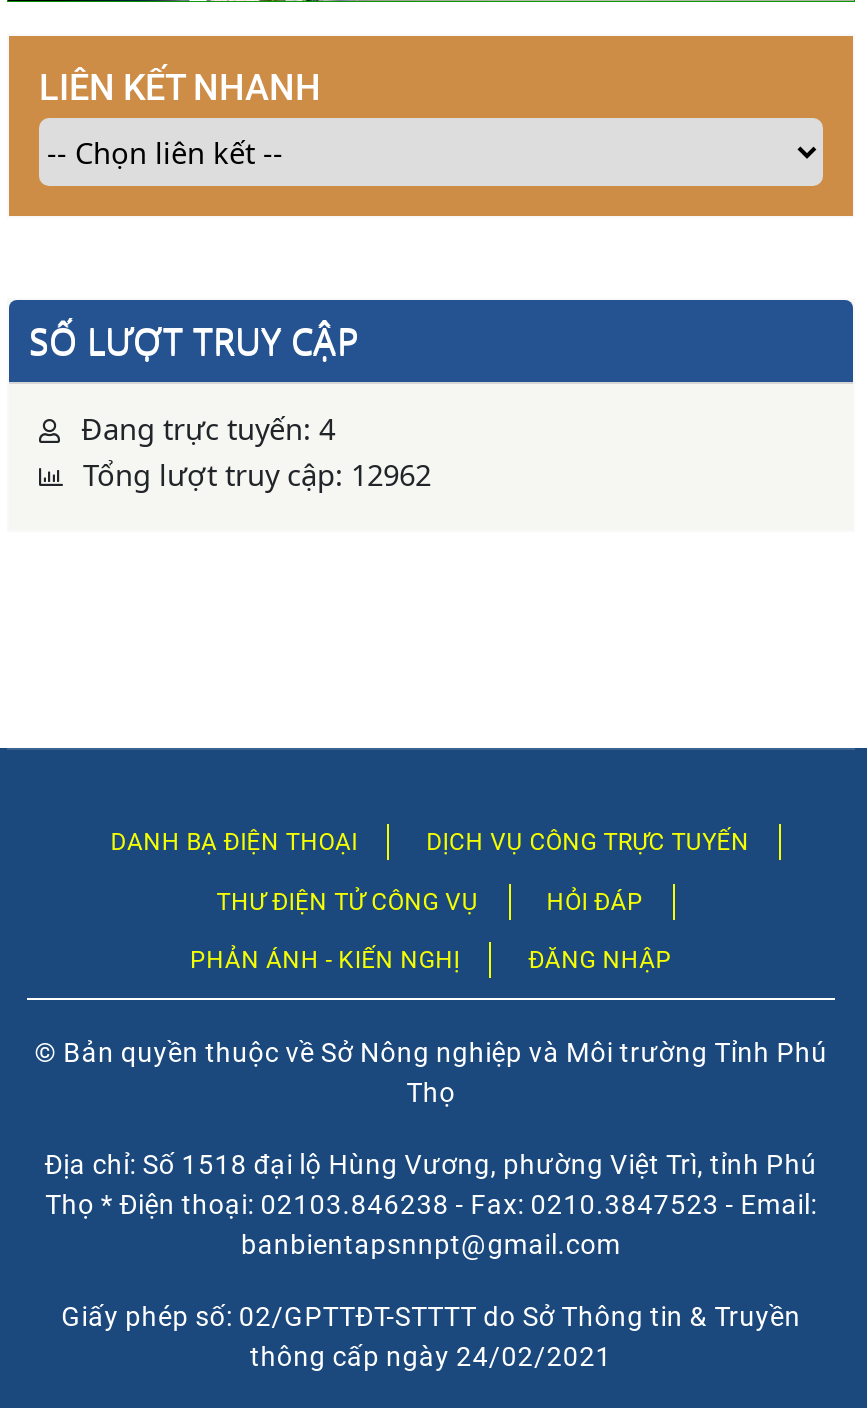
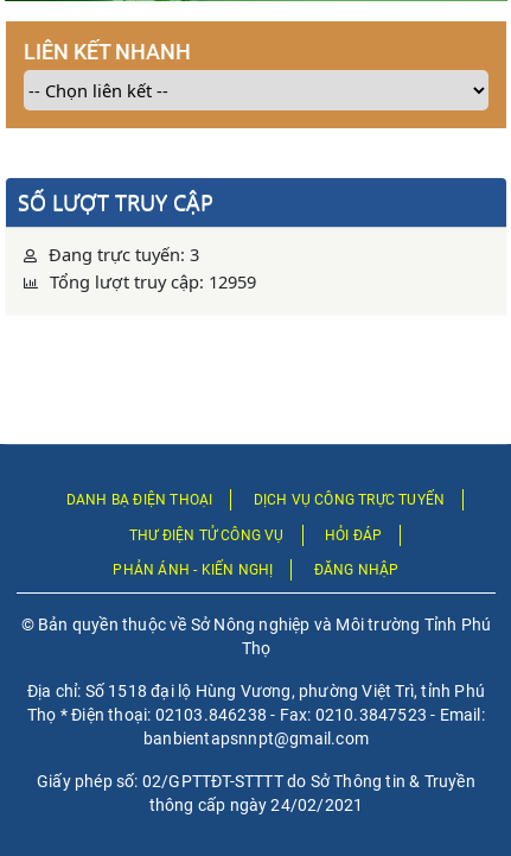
- Đang trực tuyến: 4
+ Đang trực tuyến: 3

- Tổng lượt truy cập: 12962
+ Tổng lượt truy cập: 12959
